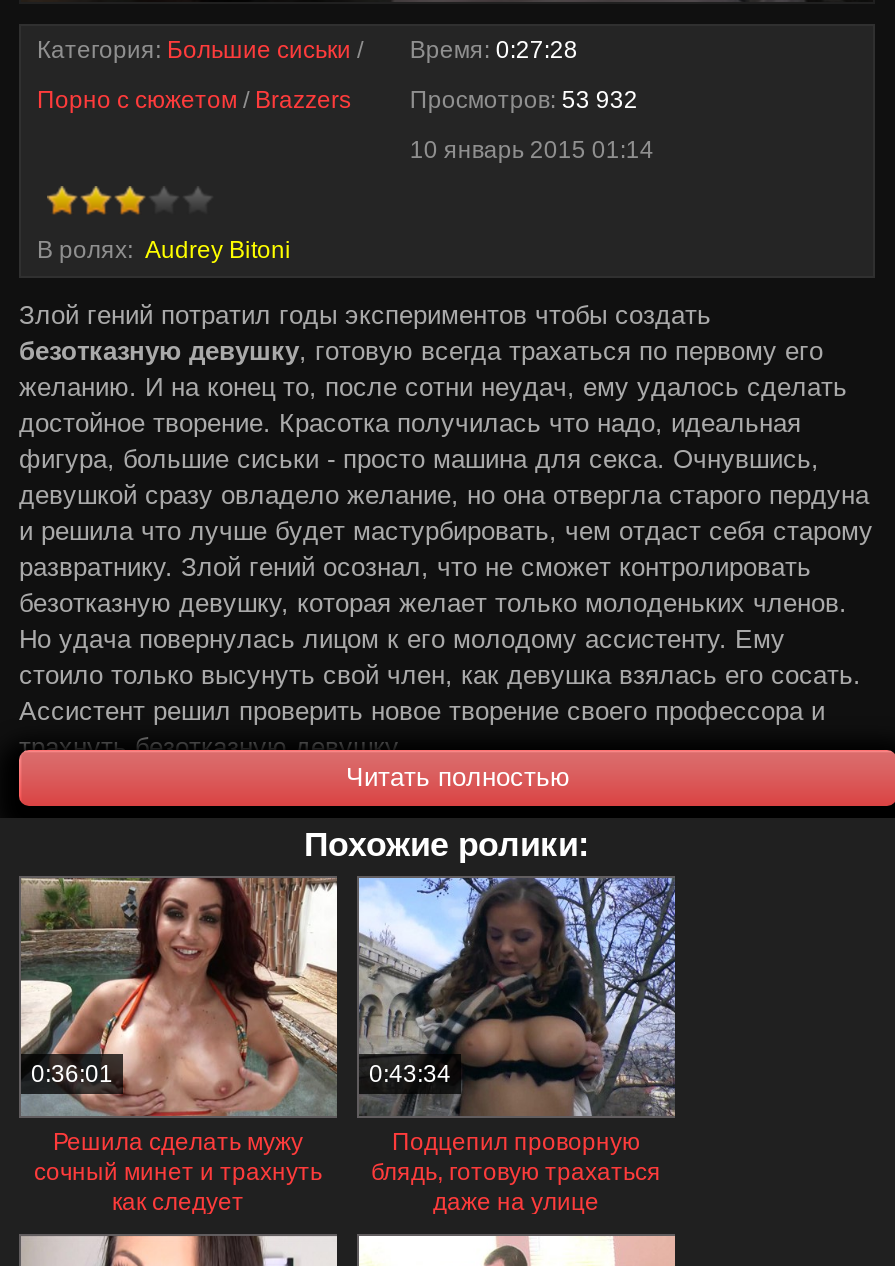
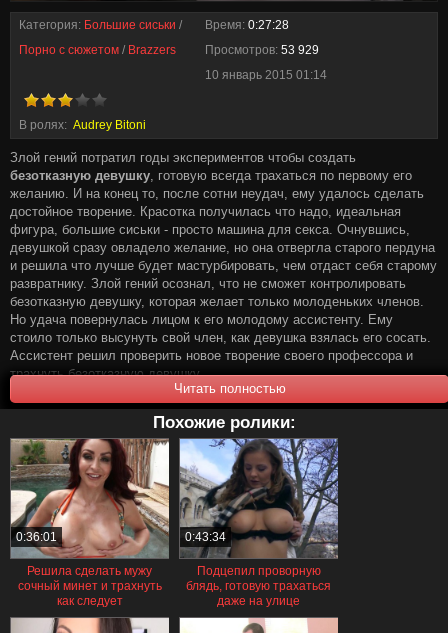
- Просмотров: 53 932
+ Просмотров: 53 929
